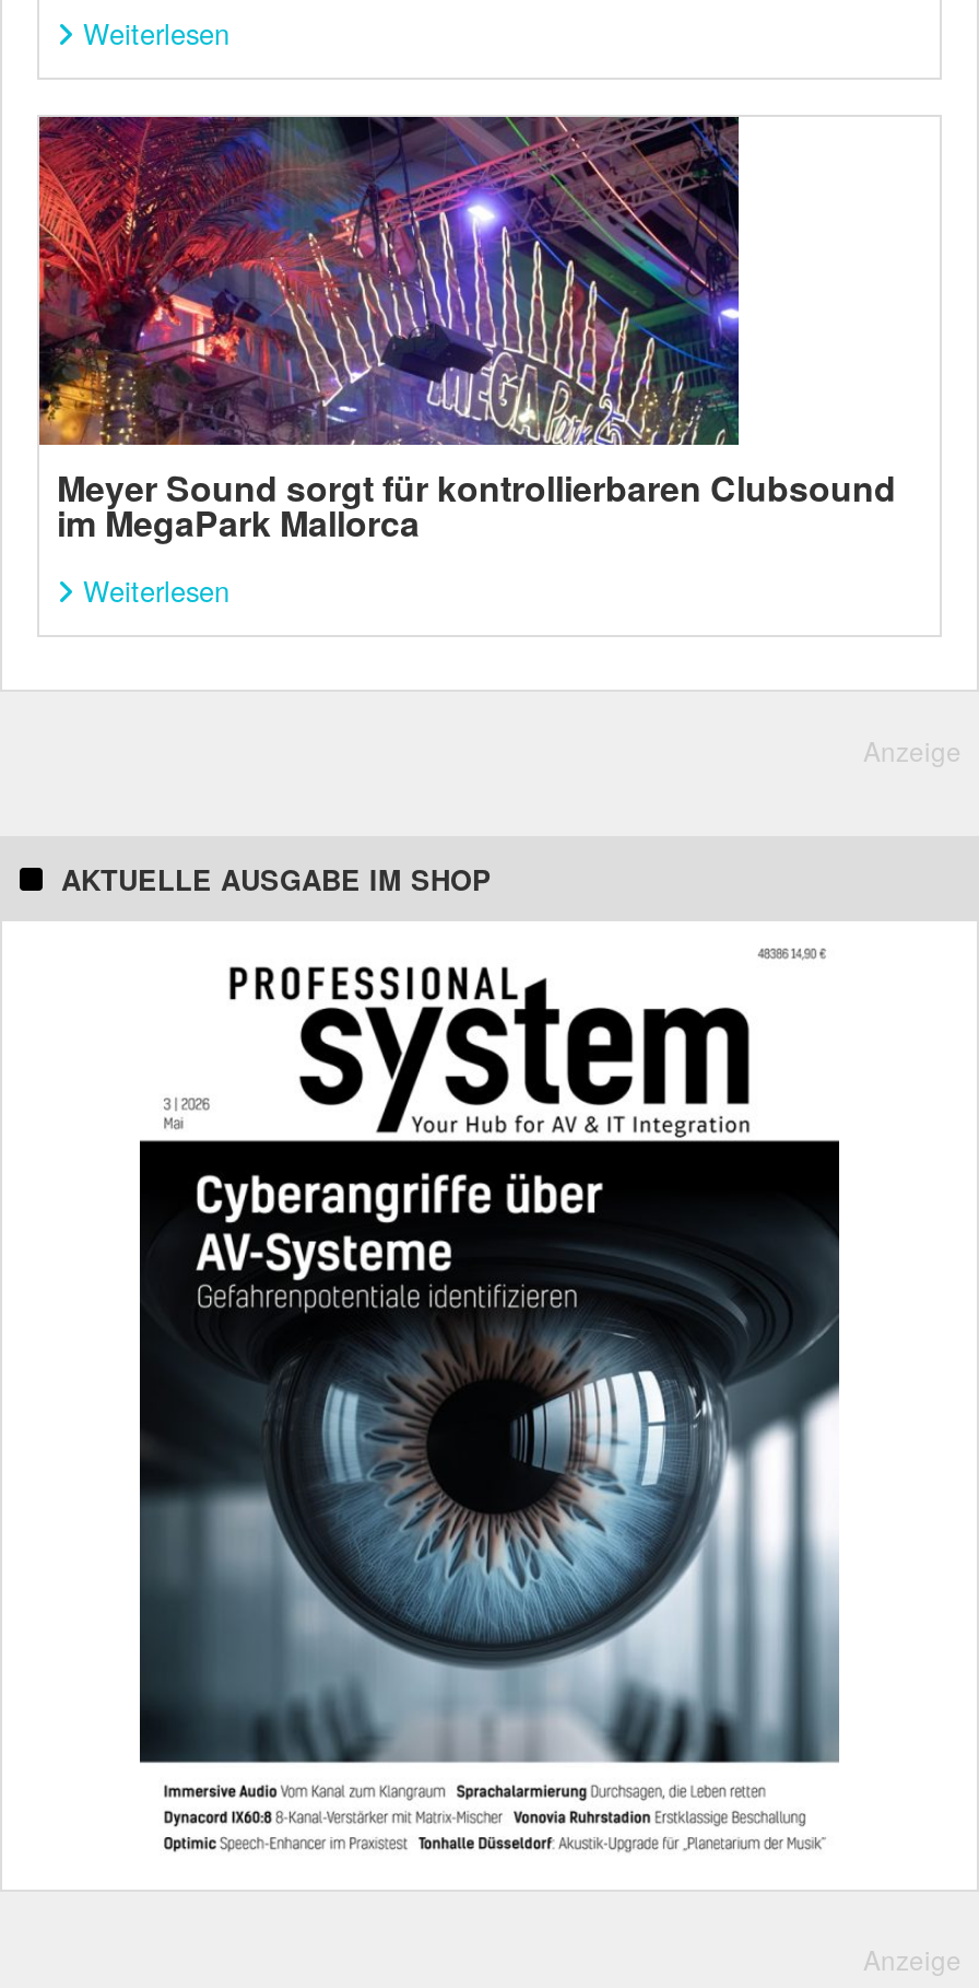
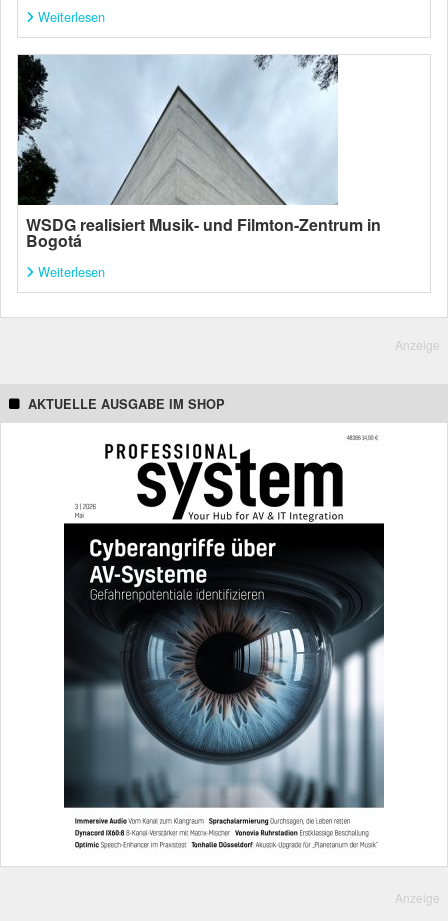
- [image]
- Meyer Sound sorgt für kontrollierbaren Clubsound
- im MegaPark Mallorca
+ [image]
+ WSDG realisiert Musik- und Filmton-Zentrum in
+ Bogotá
